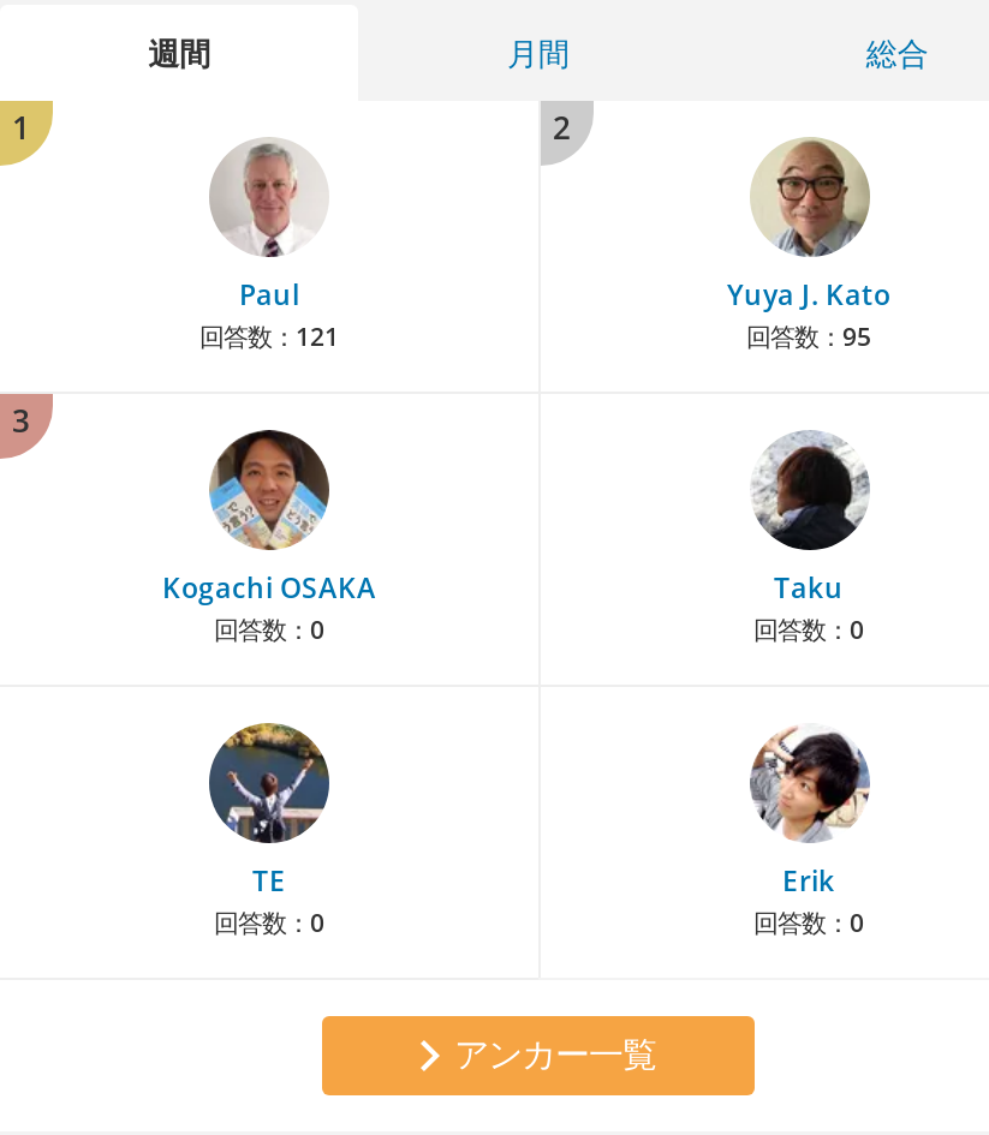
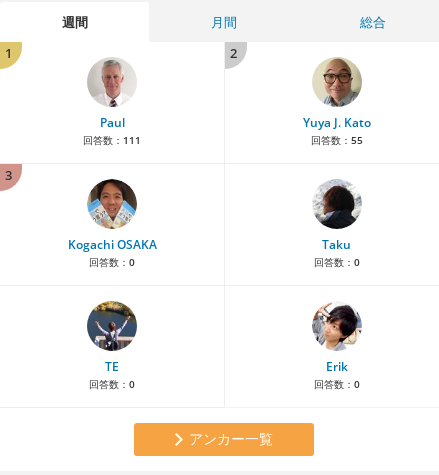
- 回答数：121
+ 回答数：111

- 回答数：95
+ 回答数：55
